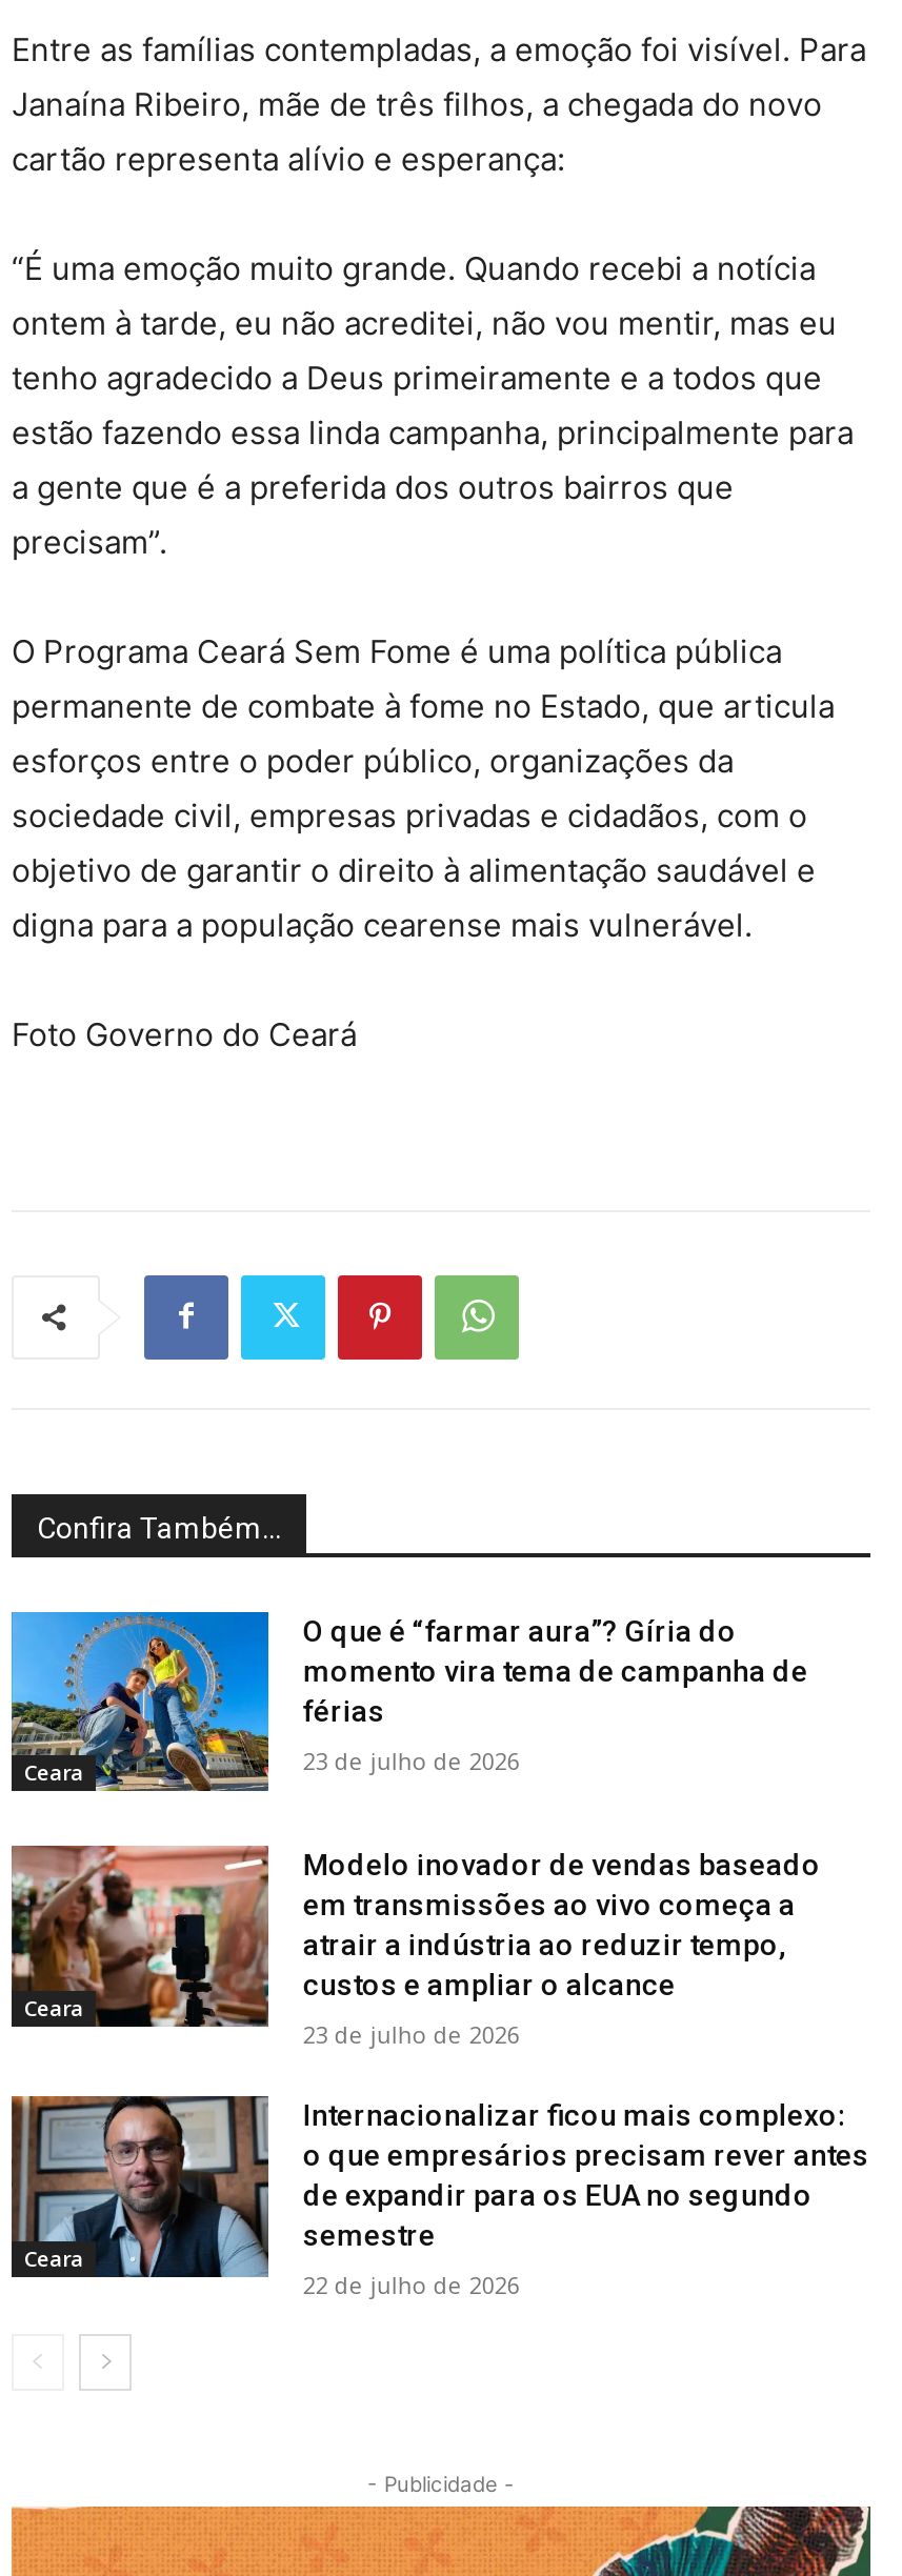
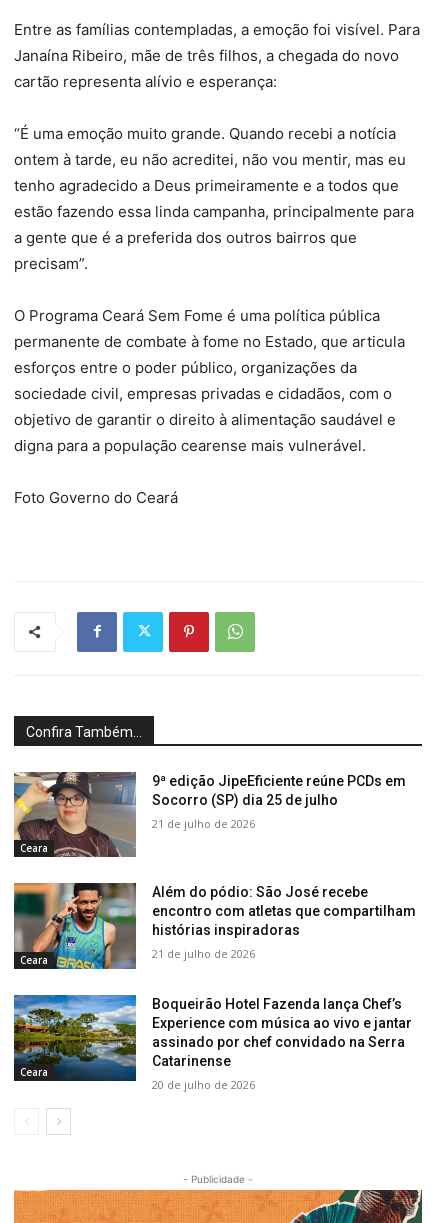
- [image]
- O que é “farmar aura”? Gíria do
- momento vira tema de campanha de
- férias
+ [image]
+ 9ª edição JipeEficiente reúne PCDs em
+ Socorro (SP) dia 25 de julho

- 23 de julho de 2026
+ 21 de julho de 2026

- [image]
- Modelo inovador de vendas baseado
- em transmissões ao vivo começa a
- atrair a indústria ao reduzir tempo,
- custos e ampliar o alcance
+ [image]
+ Além do pódio: São José recebe
+ encontro com atletas que compartilham
+ histórias inspiradoras

- 23 de julho de 2026
+ 21 de julho de 2026

- [image]
- Internacionalizar ficou mais complexo:
- o que empresários precisam rever antes
- de expandir para os EUA no segundo
- semestre
+ [image]
+ Boqueirão Hotel Fazenda lança Chef’s
+ Experience com música ao vivo e jantar
+ assinado por chef convidado na Serra
+ Catarinense

- 22 de julho de 2026
+ 20 de julho de 2026
